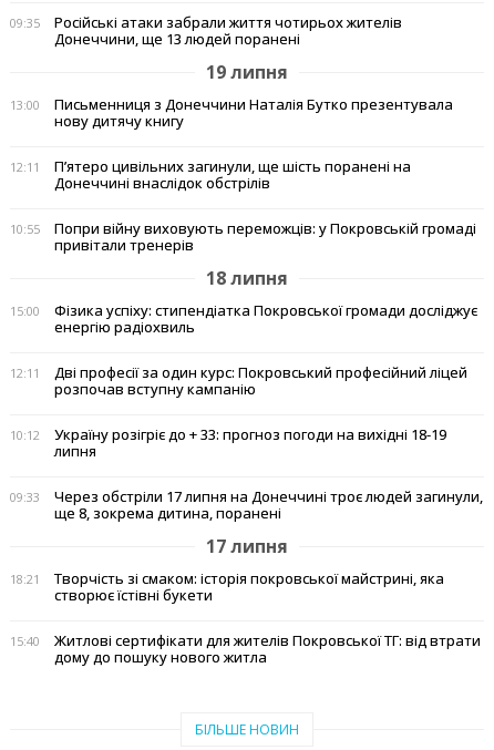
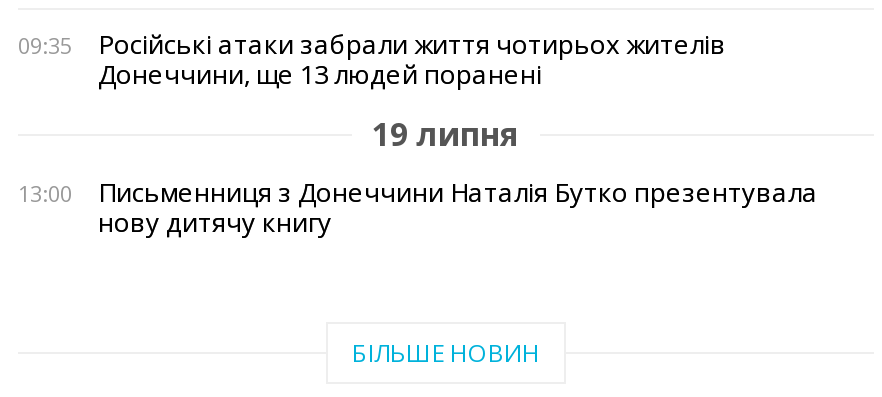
- 12:11
- П’ятеро цивільних загинули, ще шість поранені на
- Донеччині внаслідок обстрілів
- 10:55
- Попри війну виховують переможців: у Покровській громаді
- привітали тренерів
- 18 липня
- 15:00
- Фізика успіху: стипендіатка Покровської громади досліджує
- енергію радіохвиль
- 12:11
- Дві професії за один курс: Покровський професійний ліцей
- розпочав вступну кампанію
- 10:12
- Україну розігріє до + 33: прогноз погоди на вихідні 18-19
- липня
- 09:33
- Через обстріли 17 липня на Донеччині троє людей загинули,
- ще 8, зокрема дитина, поранені
- 17 липня
- 18:21
- Творчість зі смаком: історія покровської майстрині, яка
- створює їстівні букети
- 15:40
- Житлові сертифікати для жителів Покровської ТГ: від втрати
- дому до пошуку нового житла
